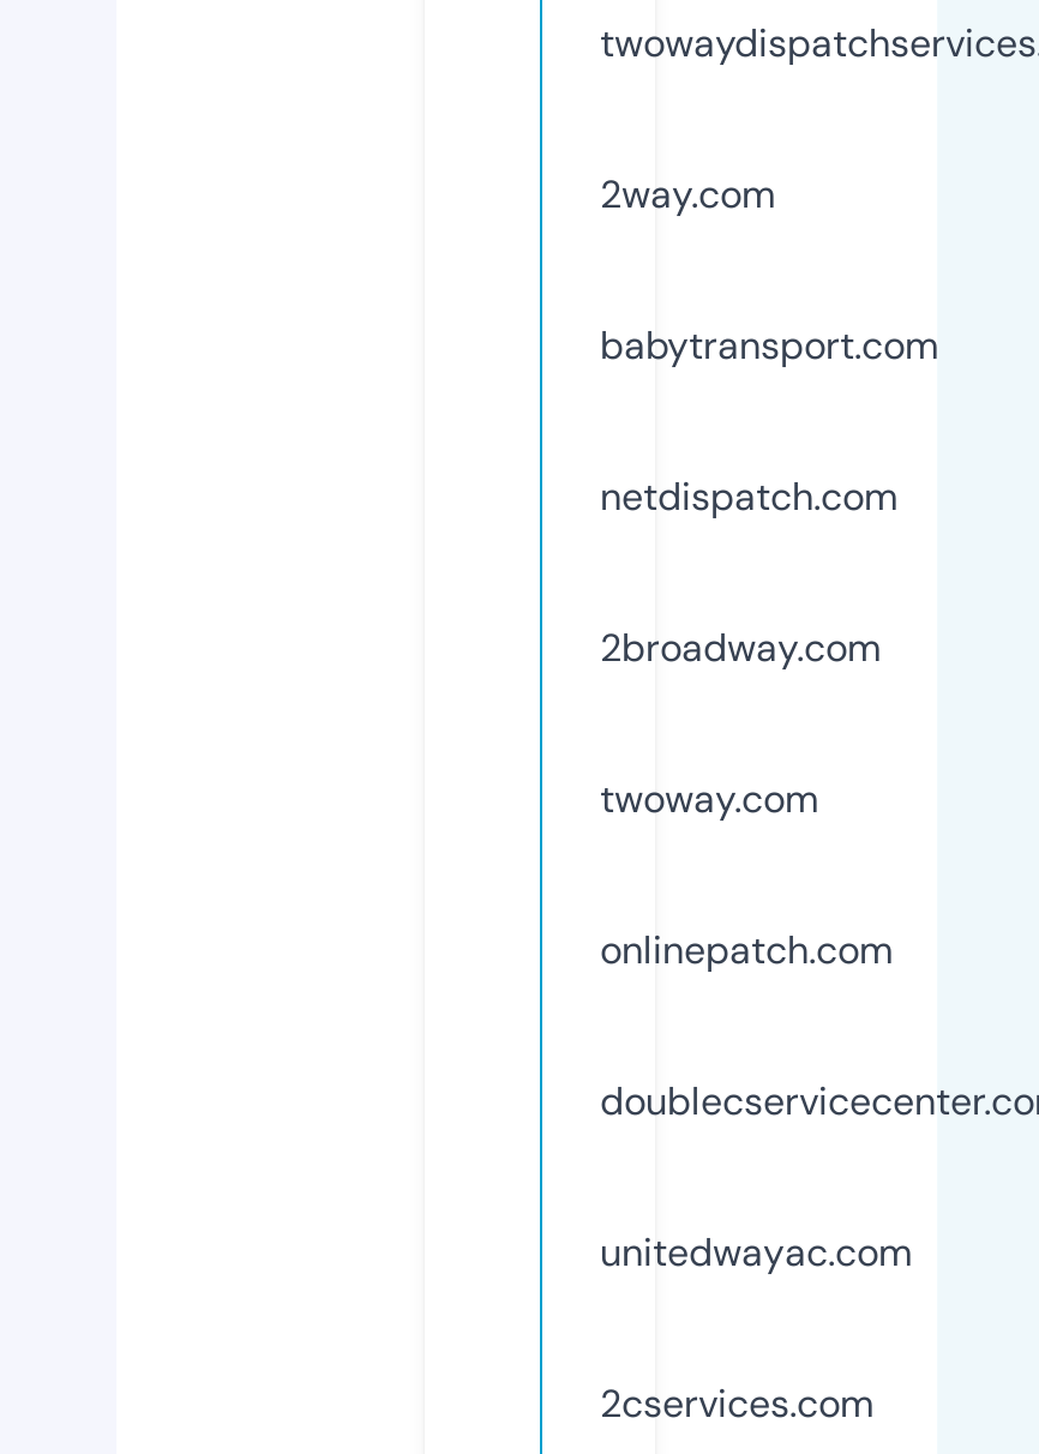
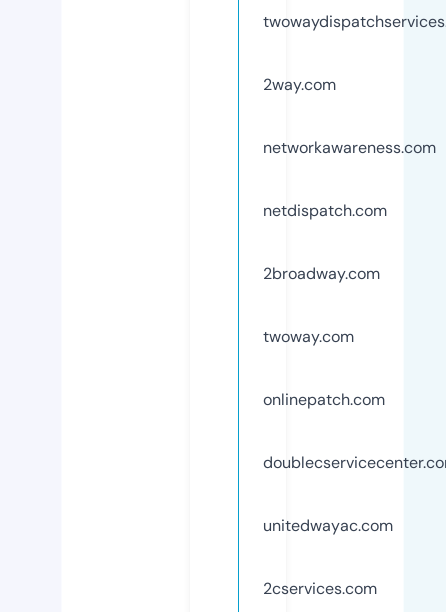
- babytransport.com
+ networkawareness.com
